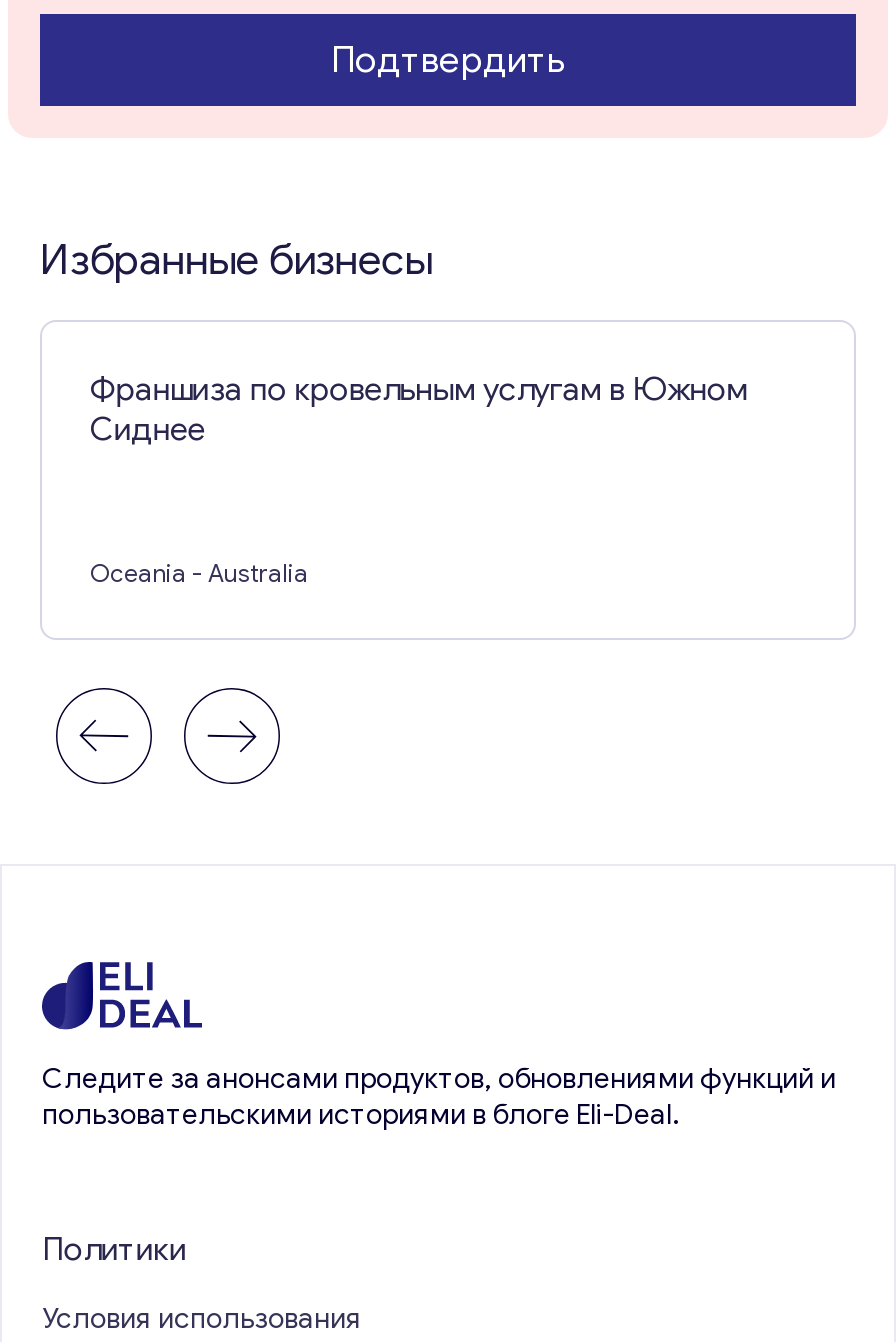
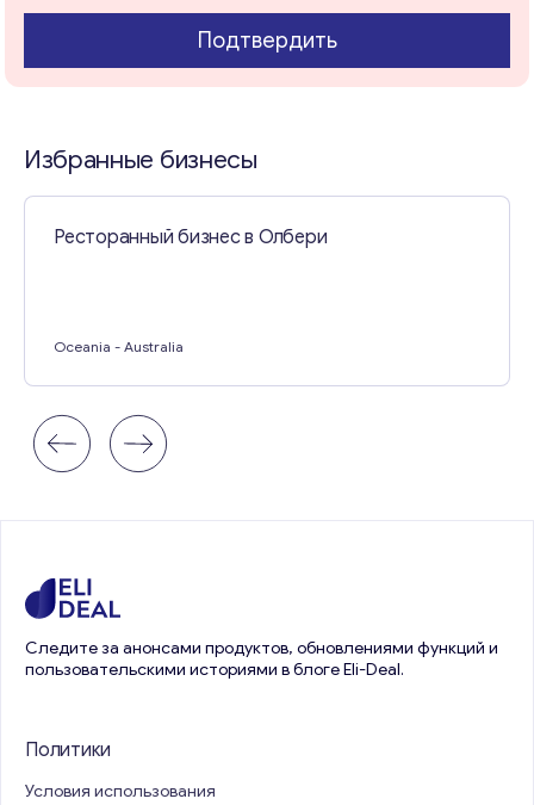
- Франшиза по кровельным услугам в Южном
- Сиднее
+ Ресторанный бизнес в Олбери
